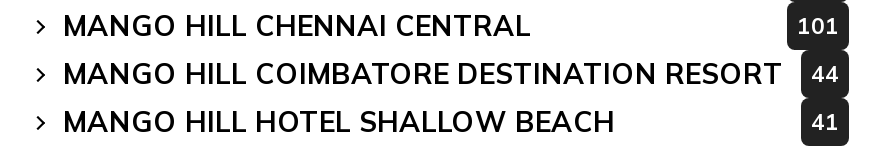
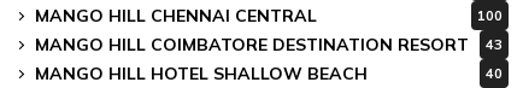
- 101
+ 100

- MANGO HILL COIMBATORE DESTINATION RESORT 44
+ MANGO HILL COIMBATORE DESTINATION RESORT 43

- 41
+ 40
